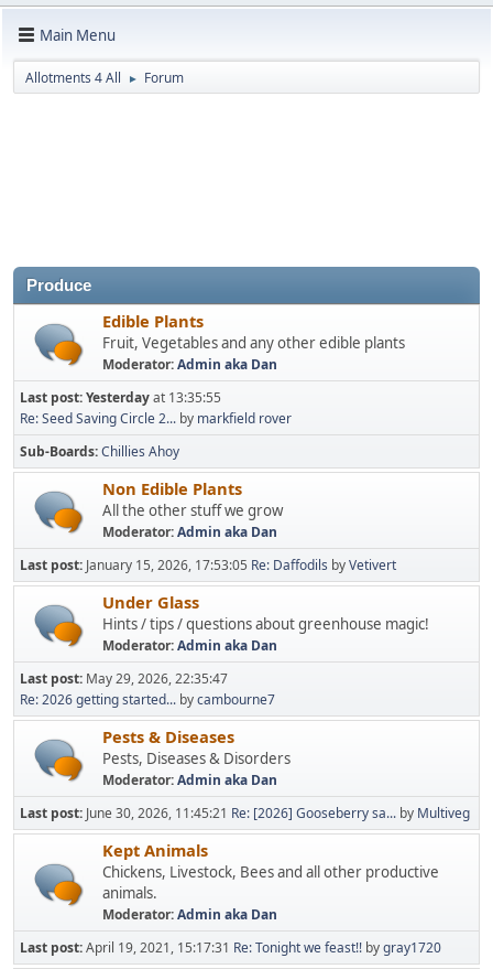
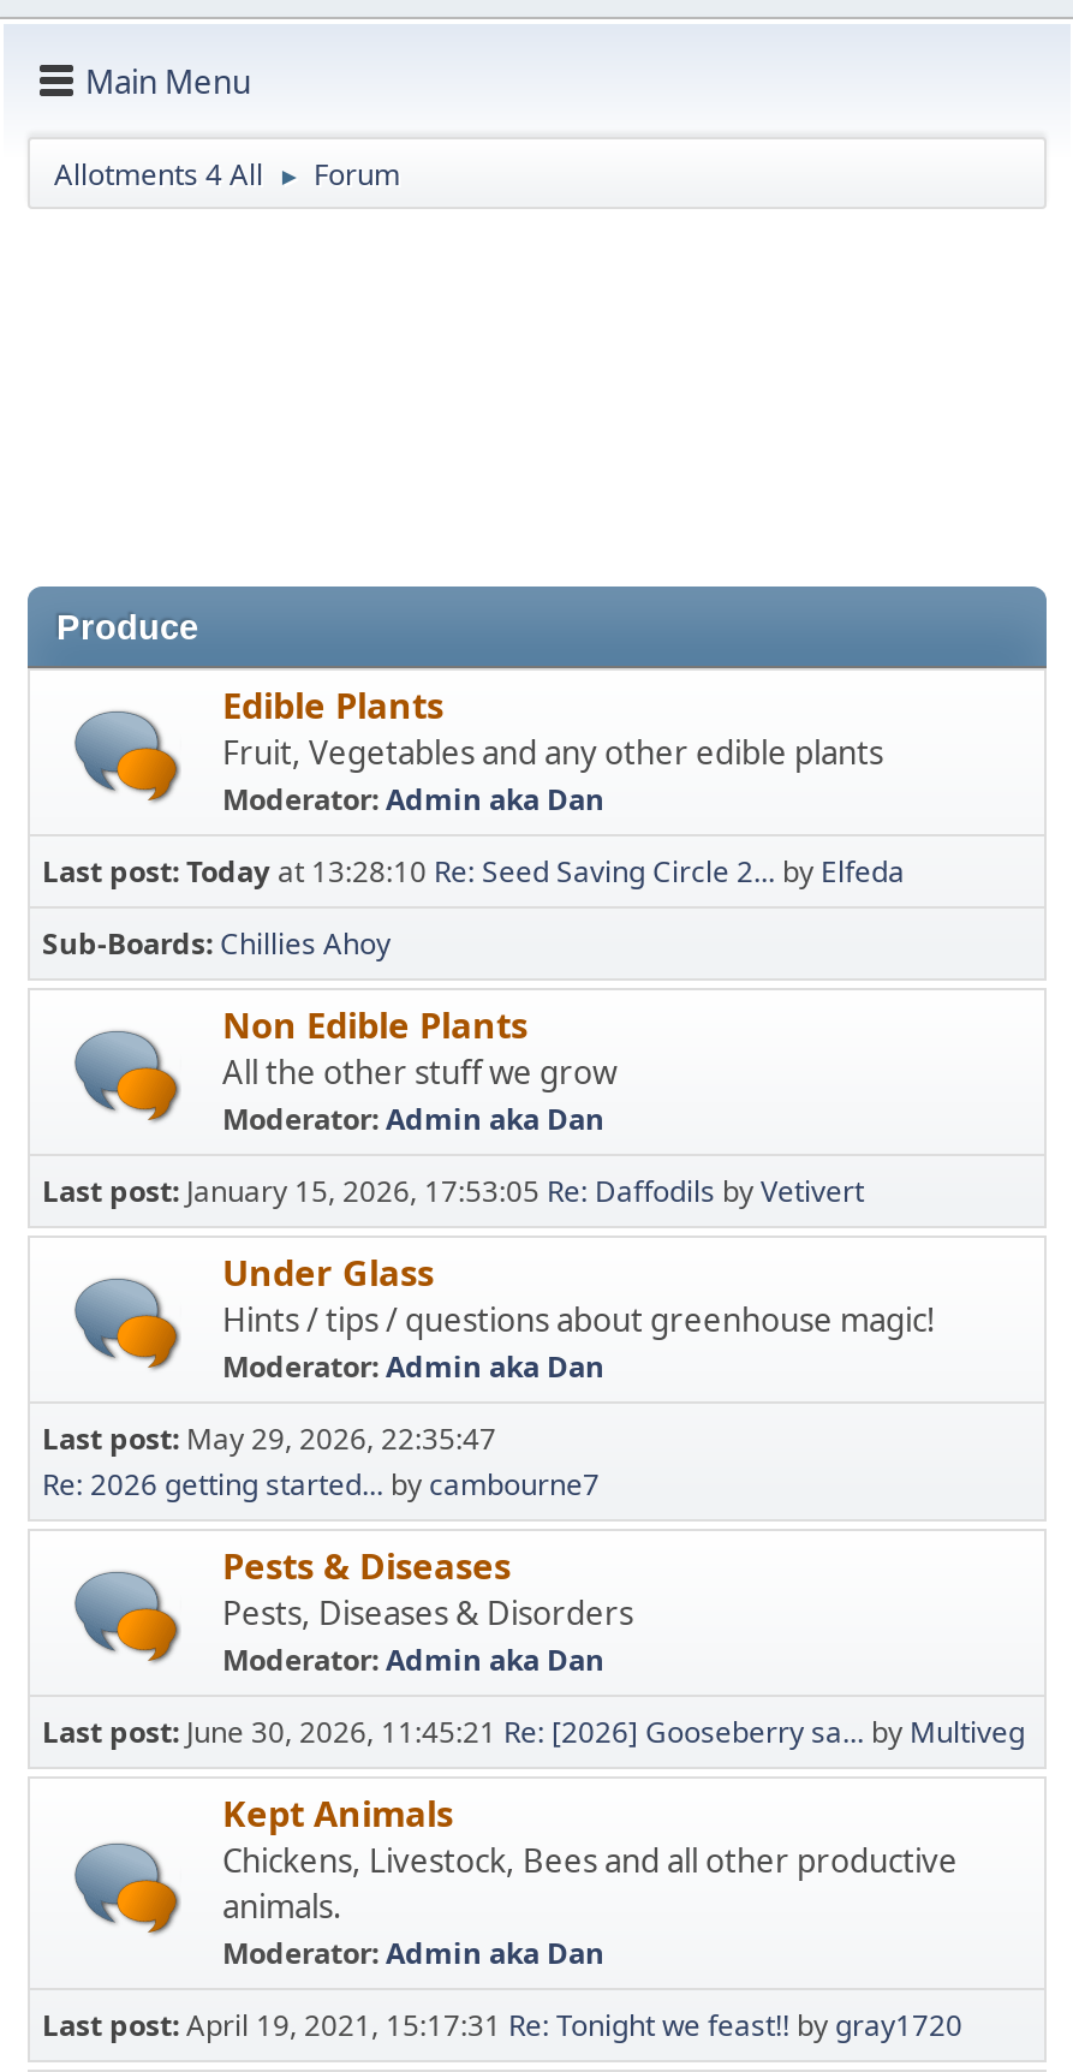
- Last post: Yesterday at 13:35:55
- Re: Seed Saving Circle 2... by markfield rover
+ Last post: Today at 13:28:10 Re: Seed Saving Circle 2... by Elfeda
